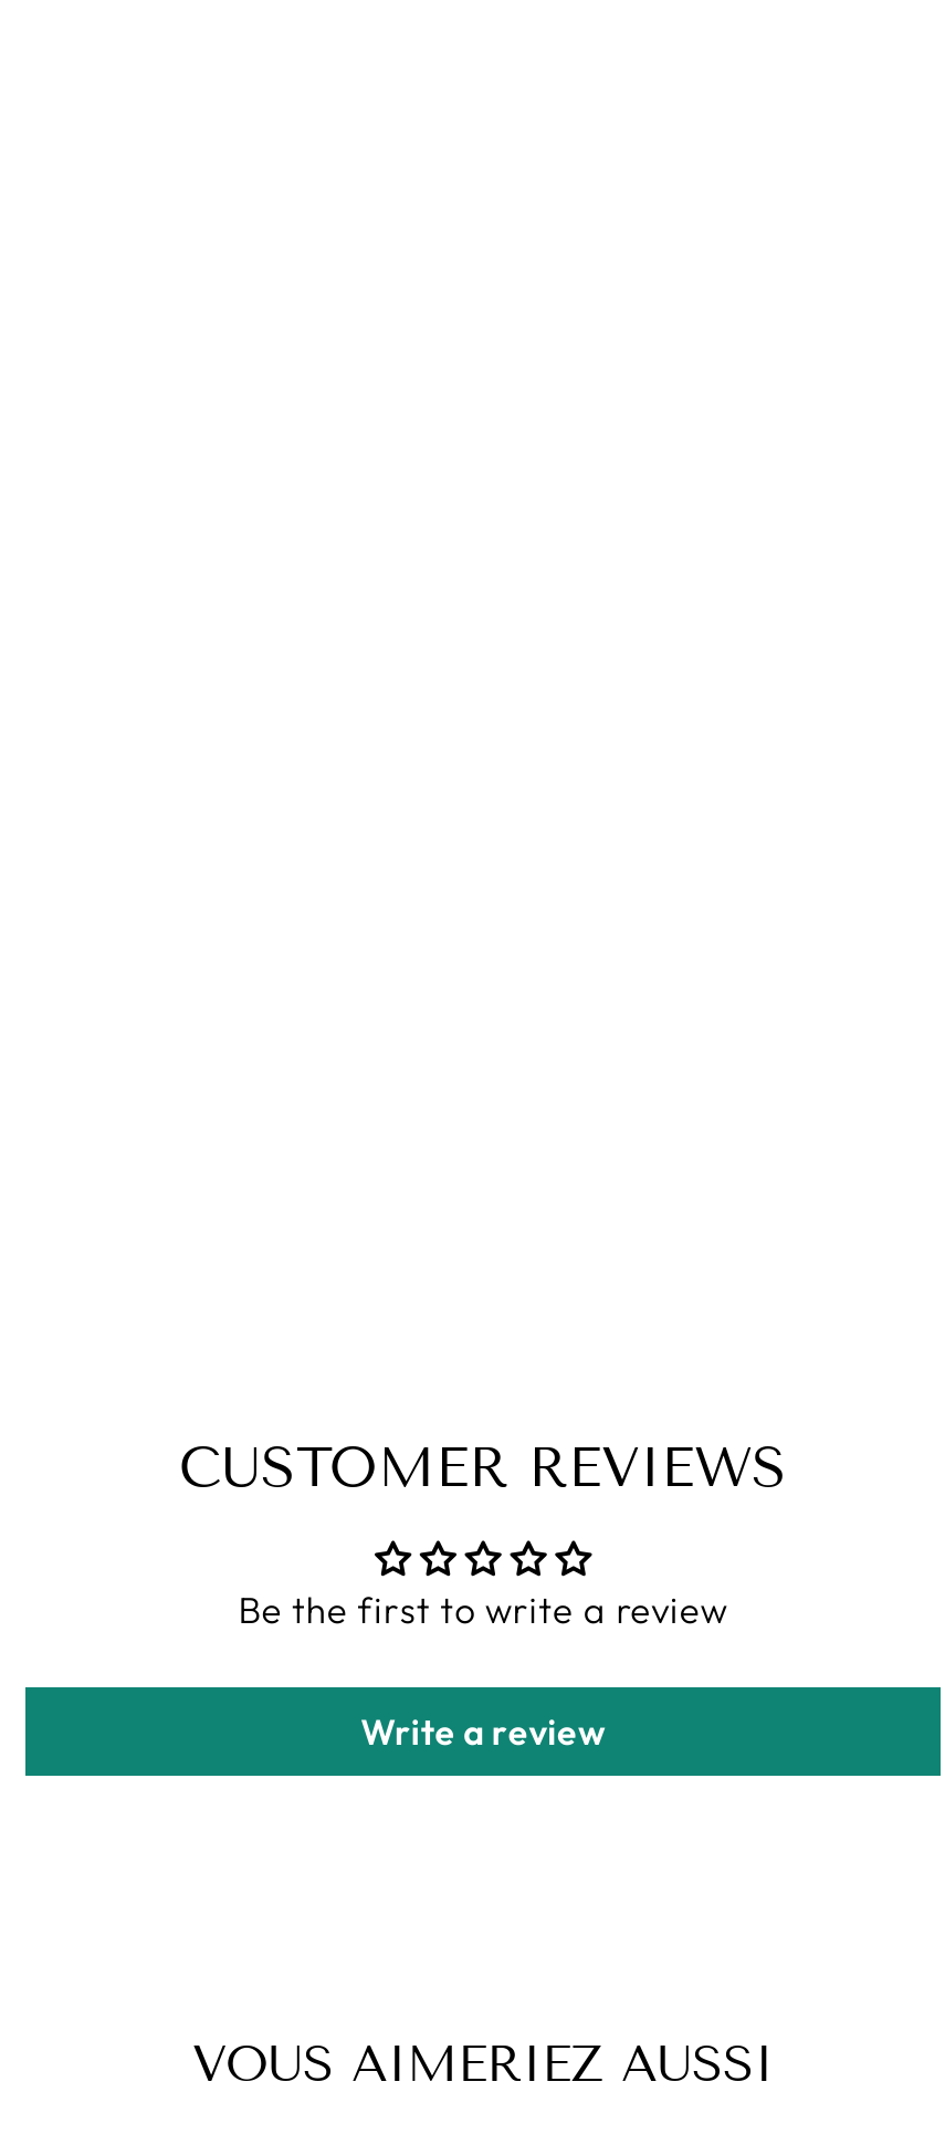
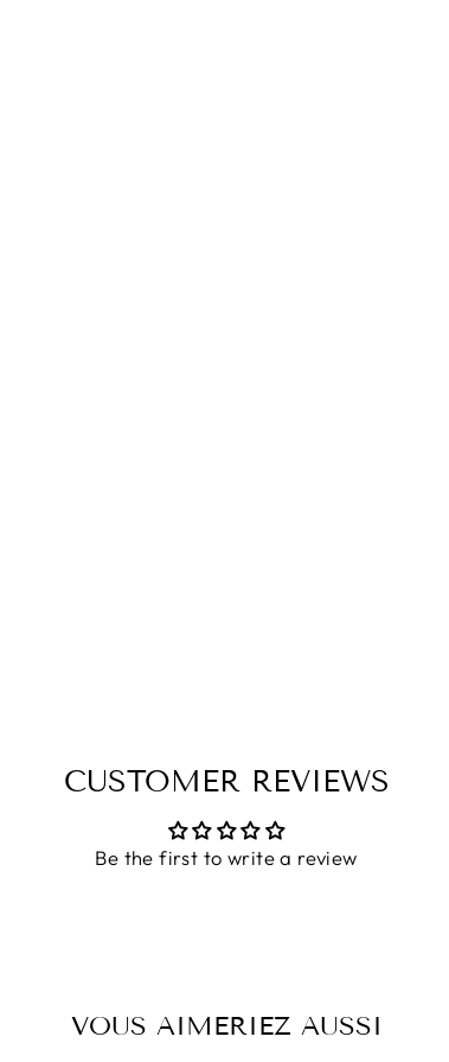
- Write a review
